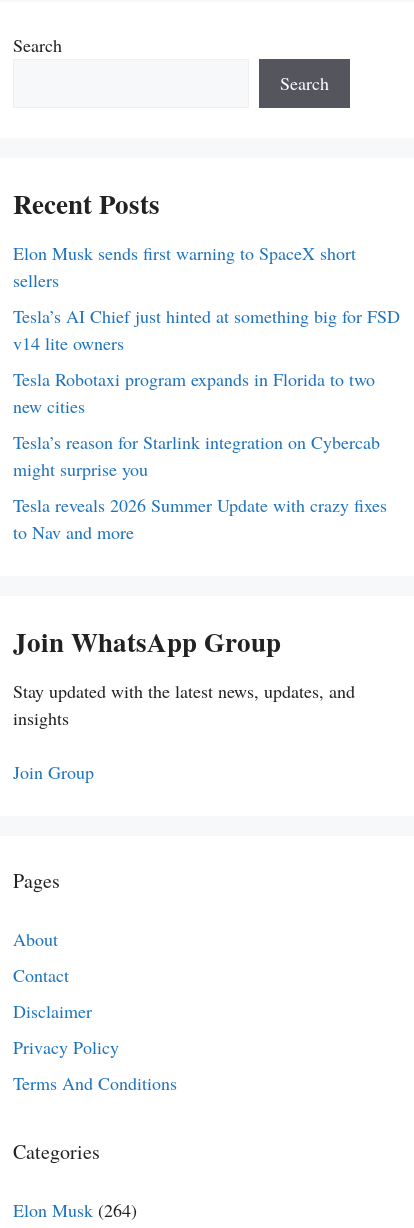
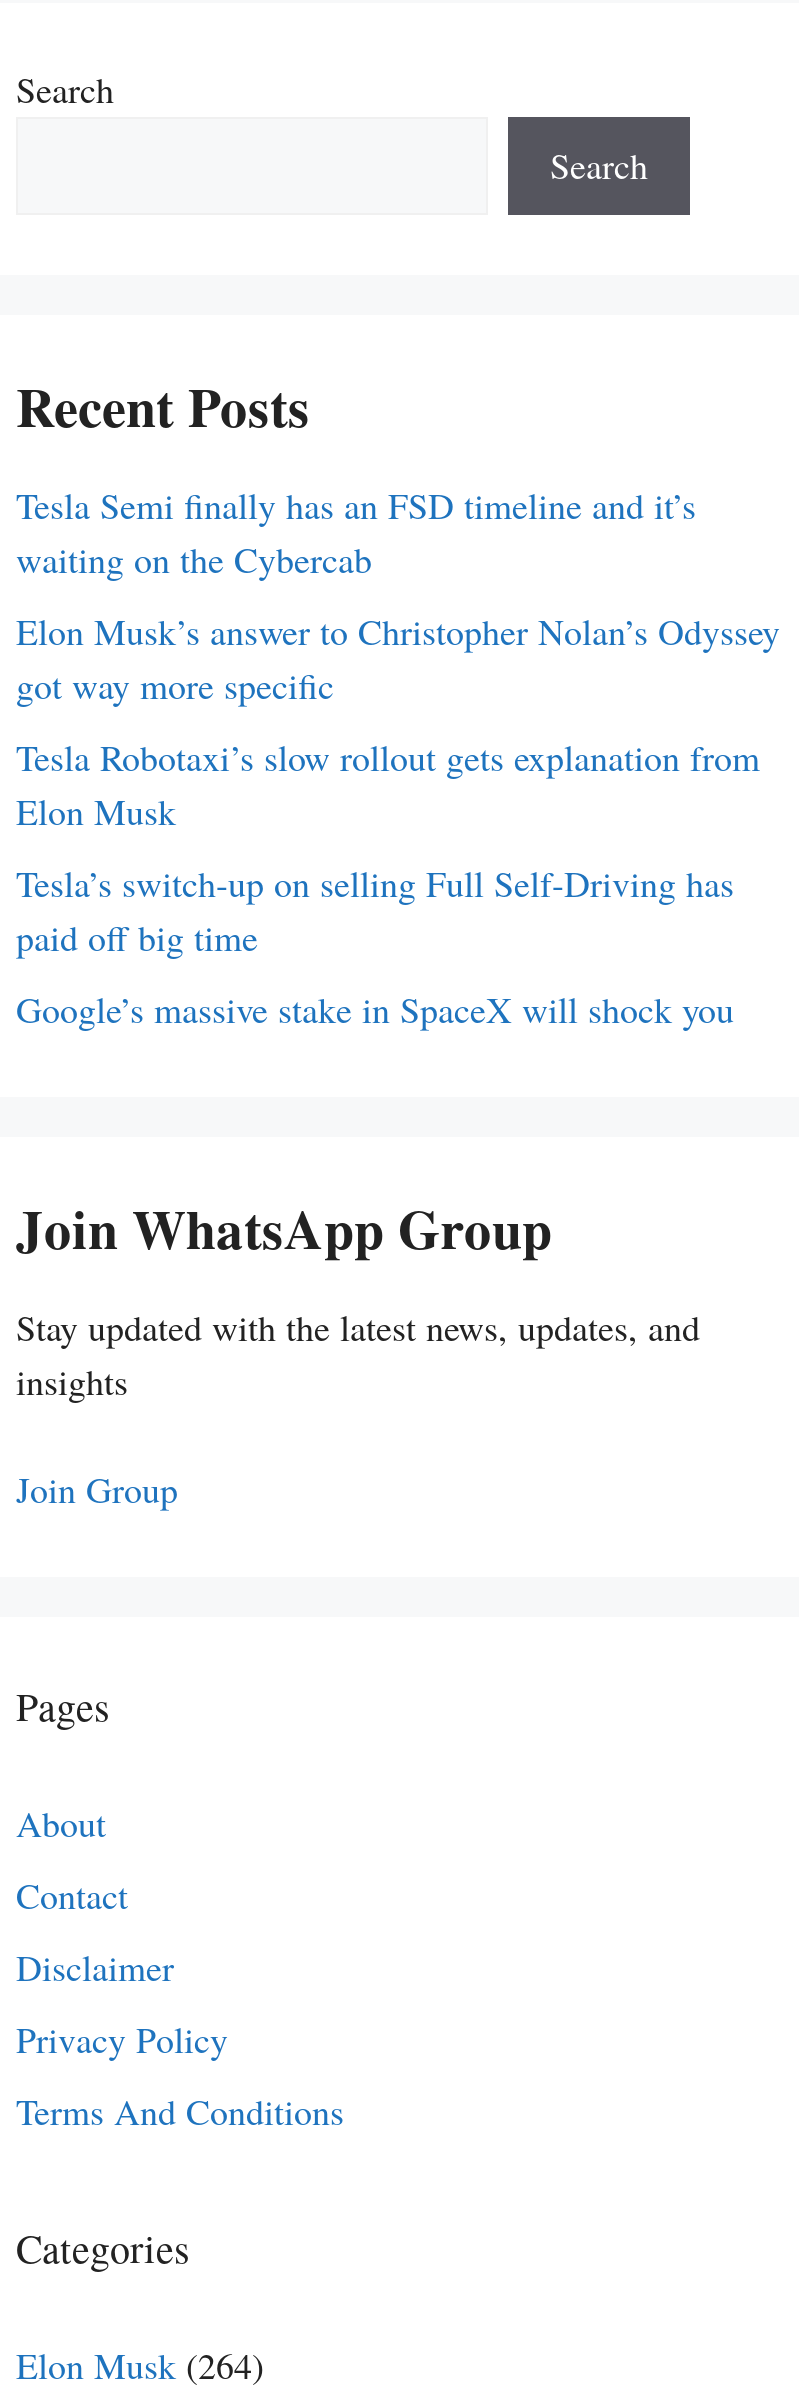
- Elon Musk sends first warning to SpaceX short
- sellers
+ Tesla Semi finally has an FSD timeline and it’s
+ waiting on the Cybercab

- Tesla’s AI Chief just hinted at something big for FSD
- v14 lite owners
+ Elon Musk’s answer to Christopher Nolan’s Odyssey
+ got way more specific

- Tesla Robotaxi program expands in Florida to two
- new cities
+ Tesla Robotaxi’s slow rollout gets explanation from
+ Elon Musk

- Tesla’s reason for Starlink integration on Cybercab
- might surprise you
+ Tesla’s switch-up on selling Full Self-Driving has
+ paid off big time

- Tesla reveals 2026 Summer Update with crazy fixes
- to Nav and more
+ Google’s massive stake in SpaceX will shock you
